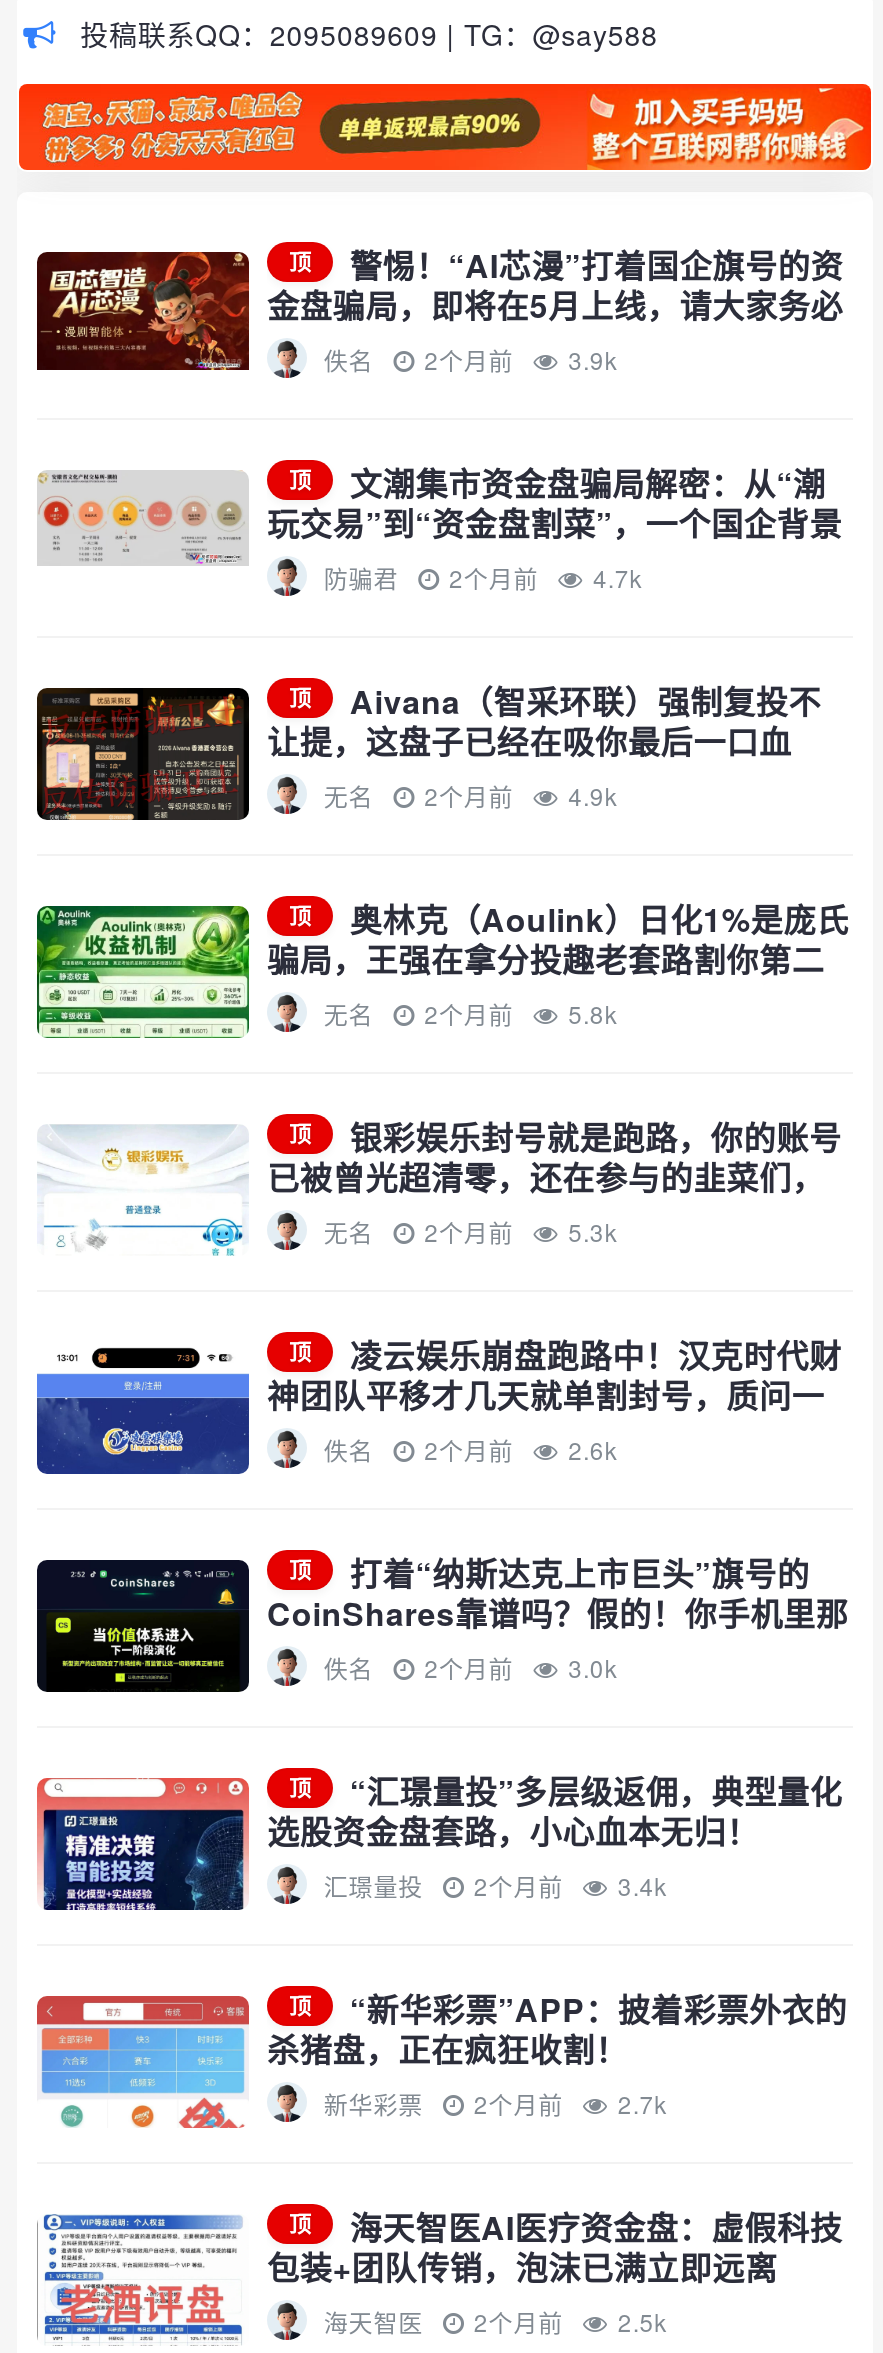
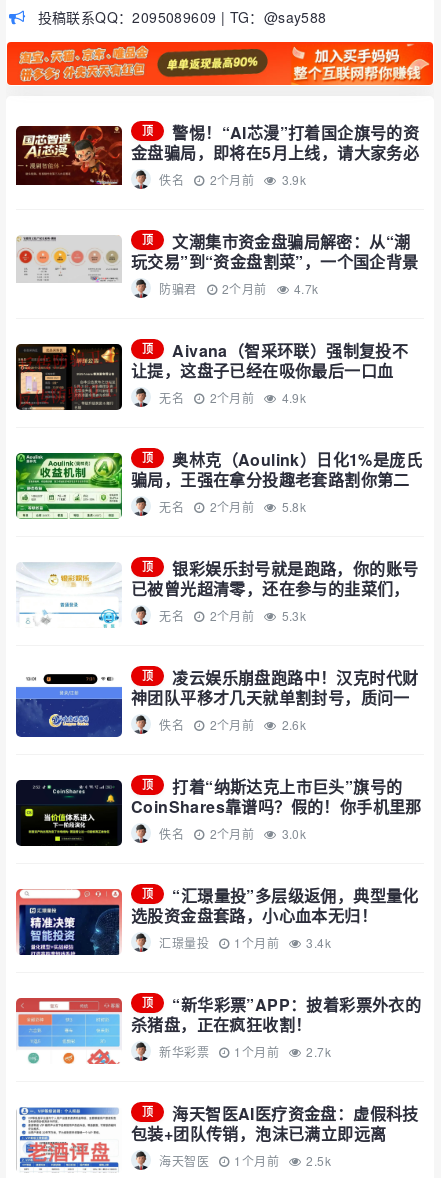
- 2个月前
+ 1个月前

- 新华彩票 2个月前 2.7k
+ 新华彩票 1个月前 2.7k

- 海天智医 2个月前 2.5k
+ 海天智医 1个月前 2.5k
